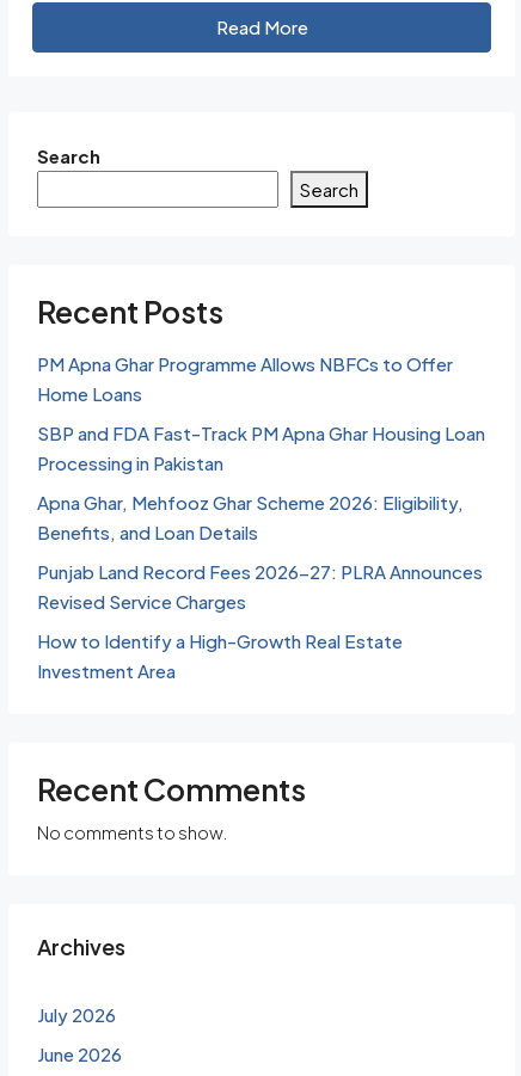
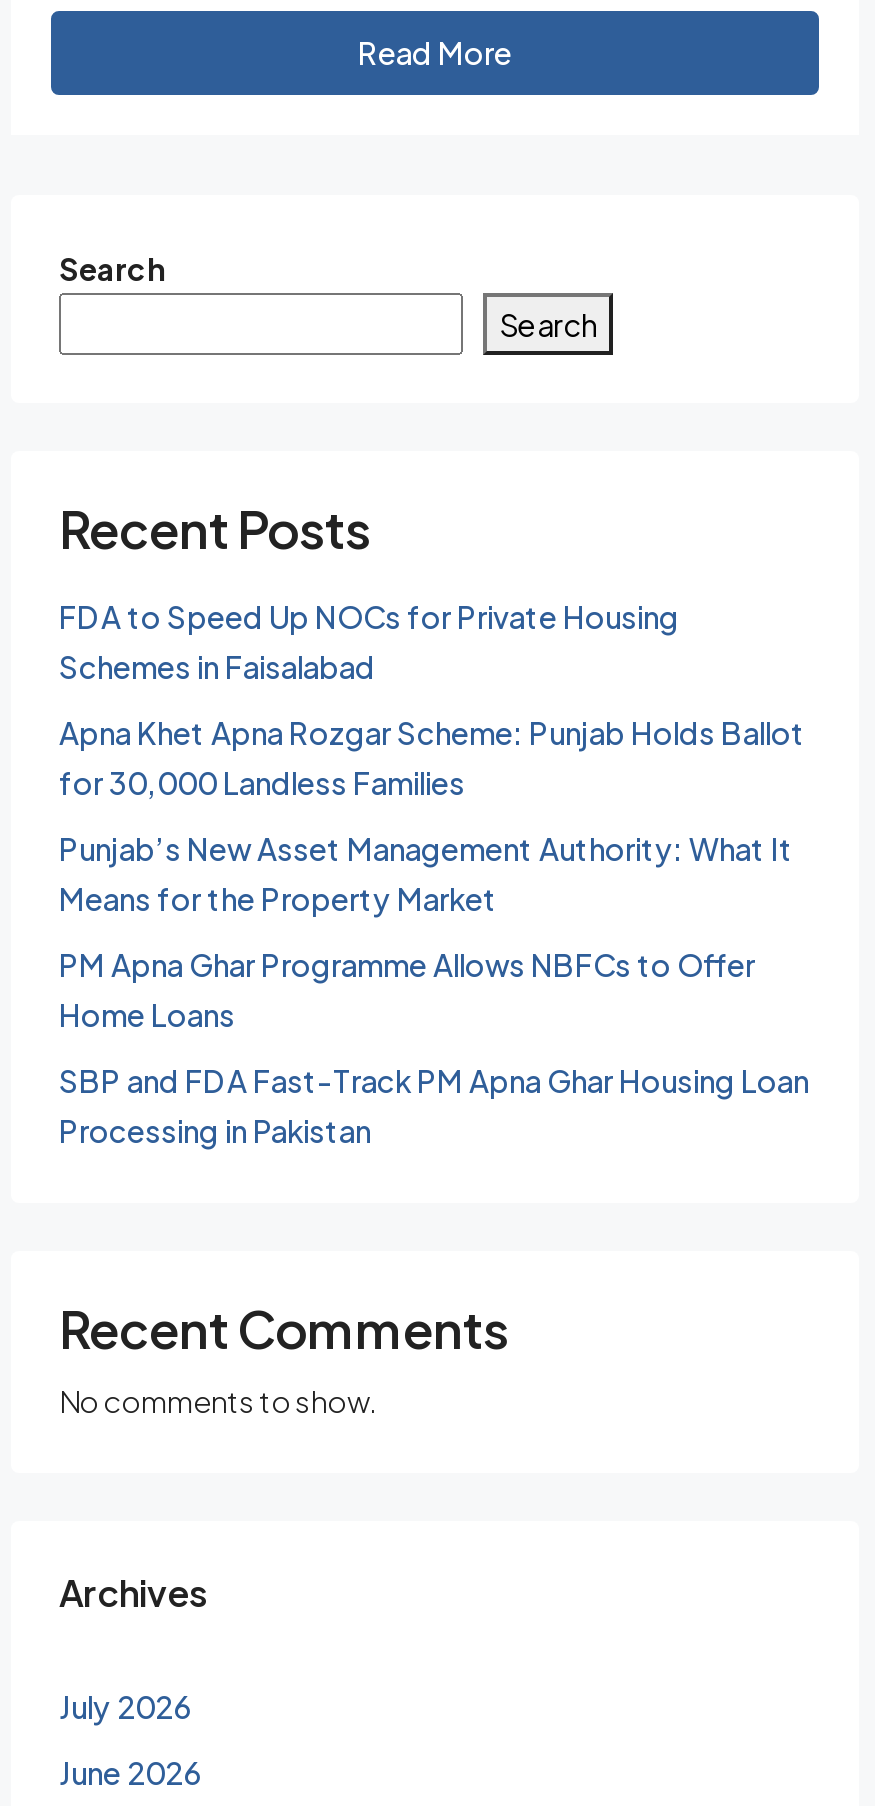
+ FDA to Speed Up NOCs for Private Housing
+ Schemes in Faisalabad
+ Apna Khet Apna Rozgar Scheme: Punjab Holds Ballot
+ for 30,000 Landless Families
+ Punjab’s New Asset Management Authority: What It
+ Means for the Property Market

moved down: PM Apna Ghar Programme Allows NBFCs to Offer | Home Loans | SBP and FDA Fast-Track PM Apna Ghar Housing Loan | Processing in Pakistan

- Apna Ghar, Mehfooz Ghar Scheme 2026: Eligibility,
- Benefits, and Loan Details
- Punjab Land Record Fees 2026-27: PLRA Announces
- Revised Service Charges
- How to Identify a High-Growth Real Estate
- Investment Area
